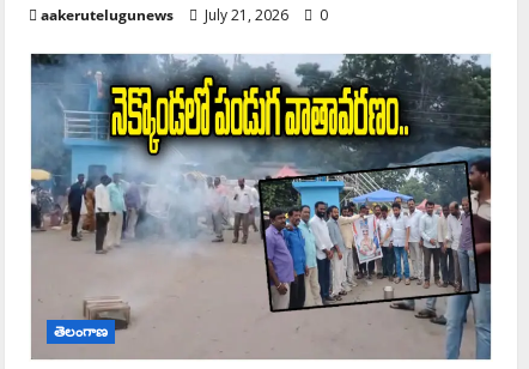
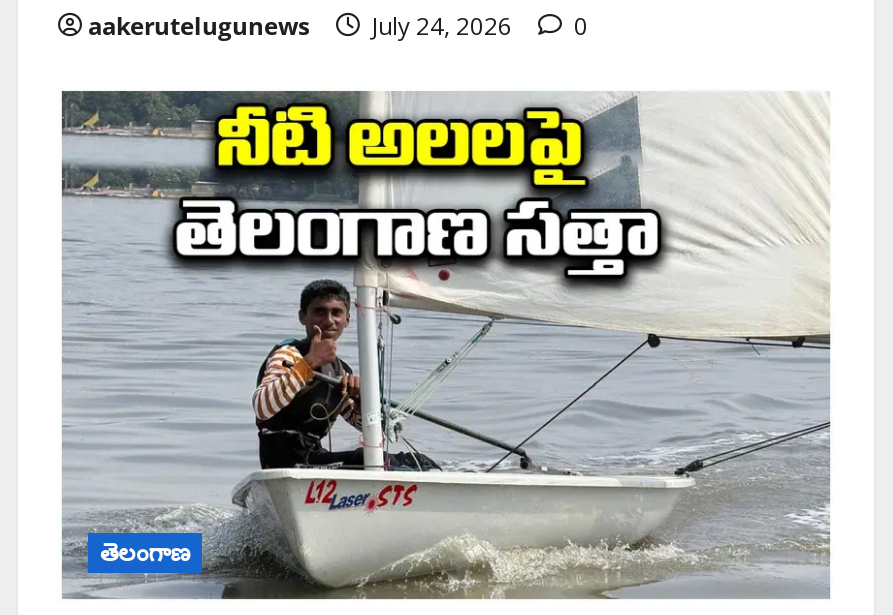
- aakerutelugunews July 21, 2026 0
+ aakerutelugunews July 24, 2026 0

- [image]
+ [image]
